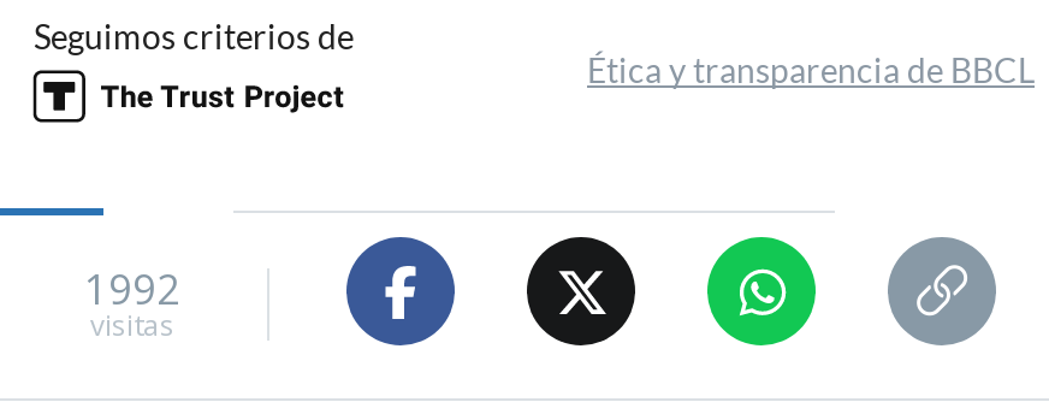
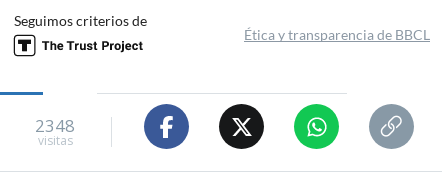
- 1992
+ 2348
